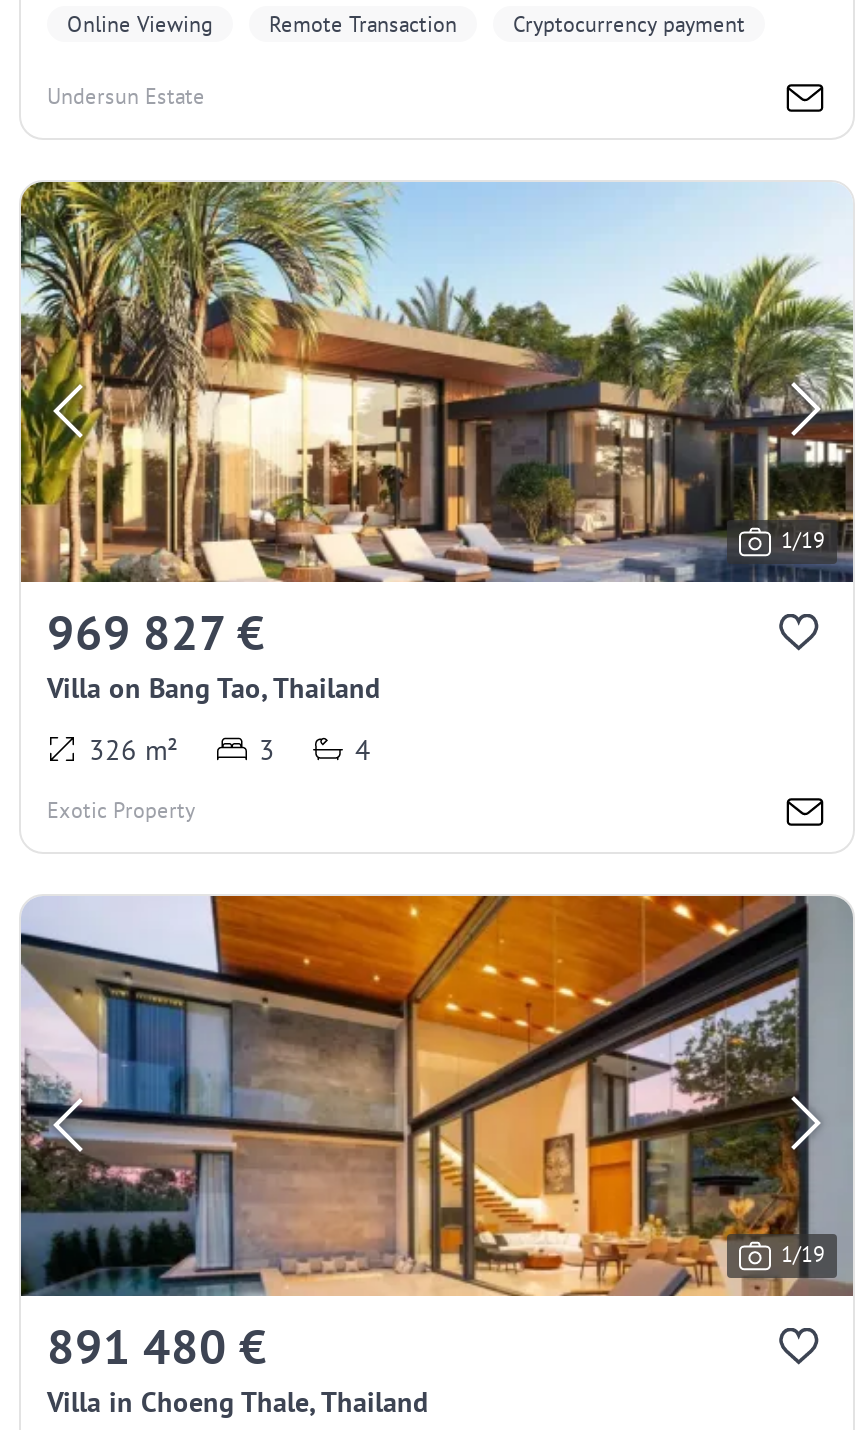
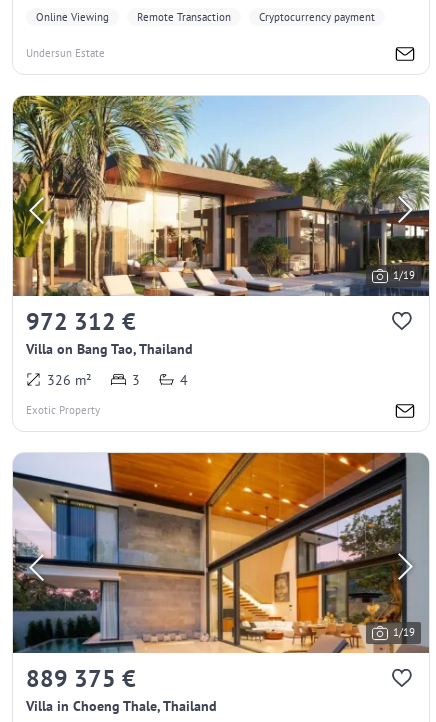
- 969 827 €
+ 972 312 €

- 891 480 €
+ 889 375 €
